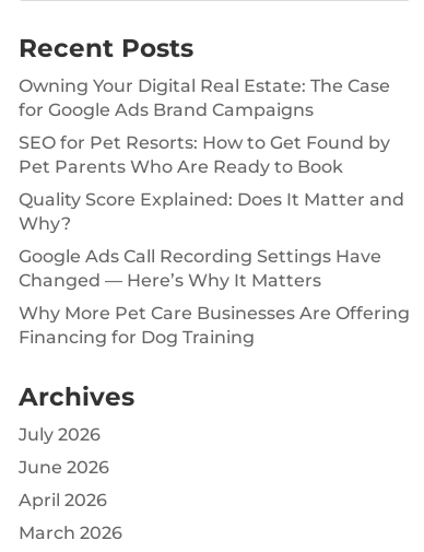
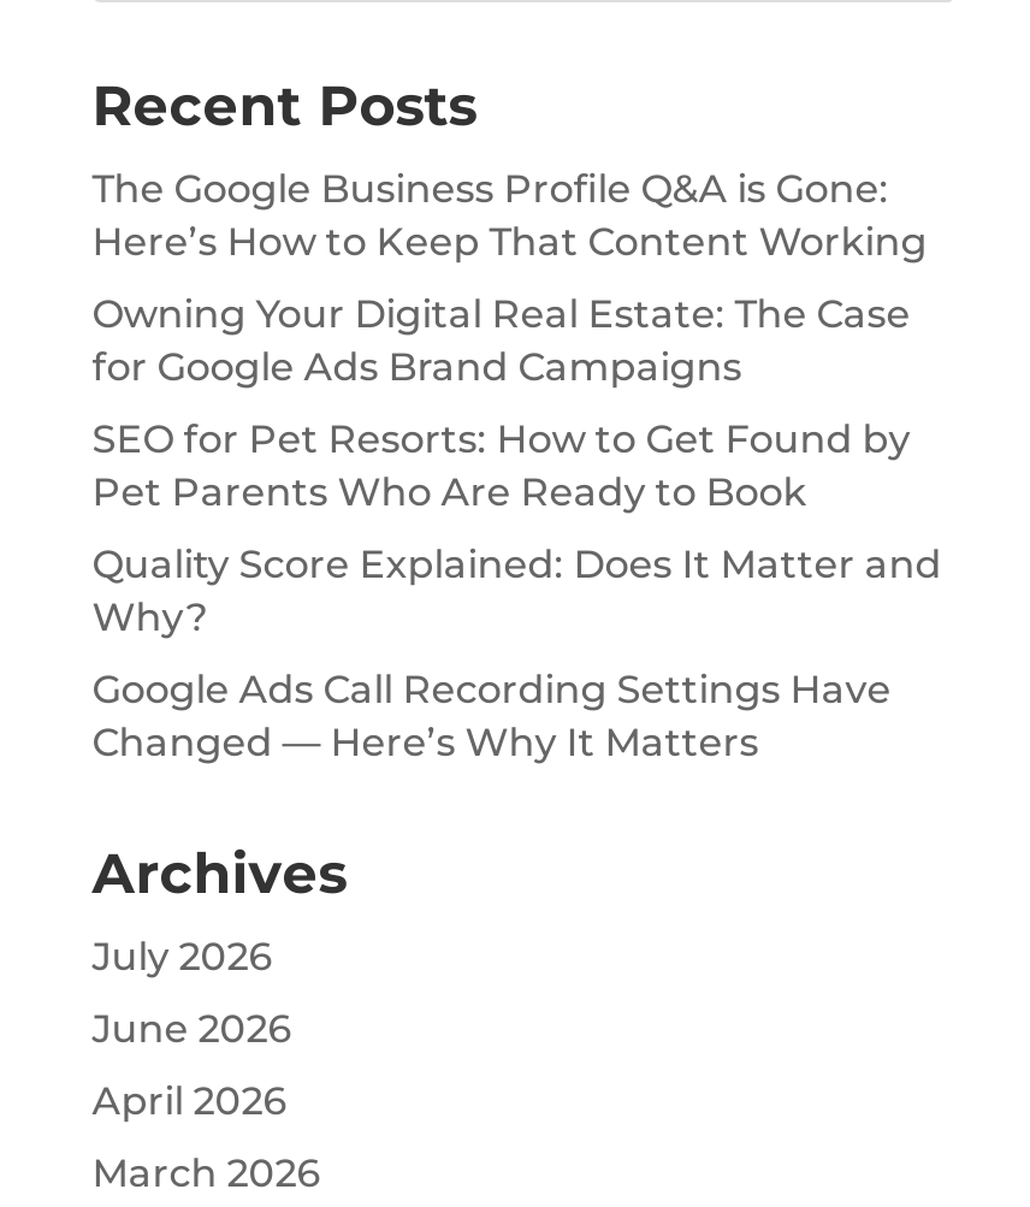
+ The Google Business Profile Q&A is Gone:
+ Here’s How to Keep That Content Working

moved down: Owning Your Digital Real Estate: The Case | for Google Ads Brand Campaigns | SEO for Pet Resorts: How to Get Found by | Pet Parents Who Are Ready to Book | Quality Score Explained: Does It Matter and | Why? | Google Ads Call Recording Settings Have | Changed — Here’s Why It Matters

- Why More Pet Care Businesses Are Offering
- Financing for Dog Training
